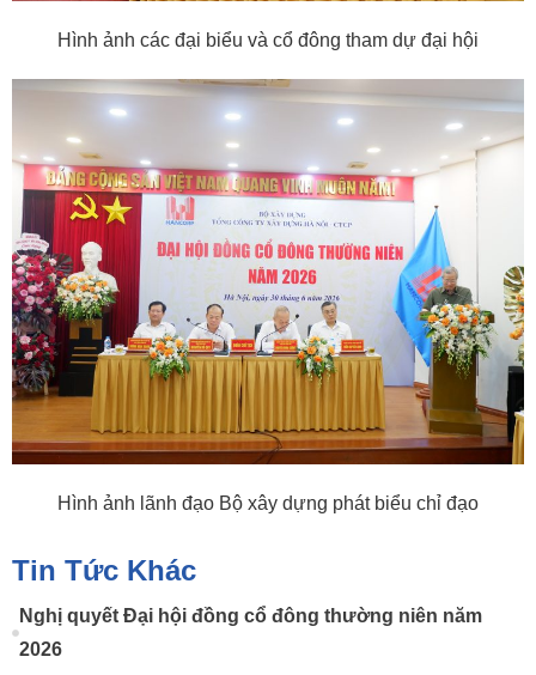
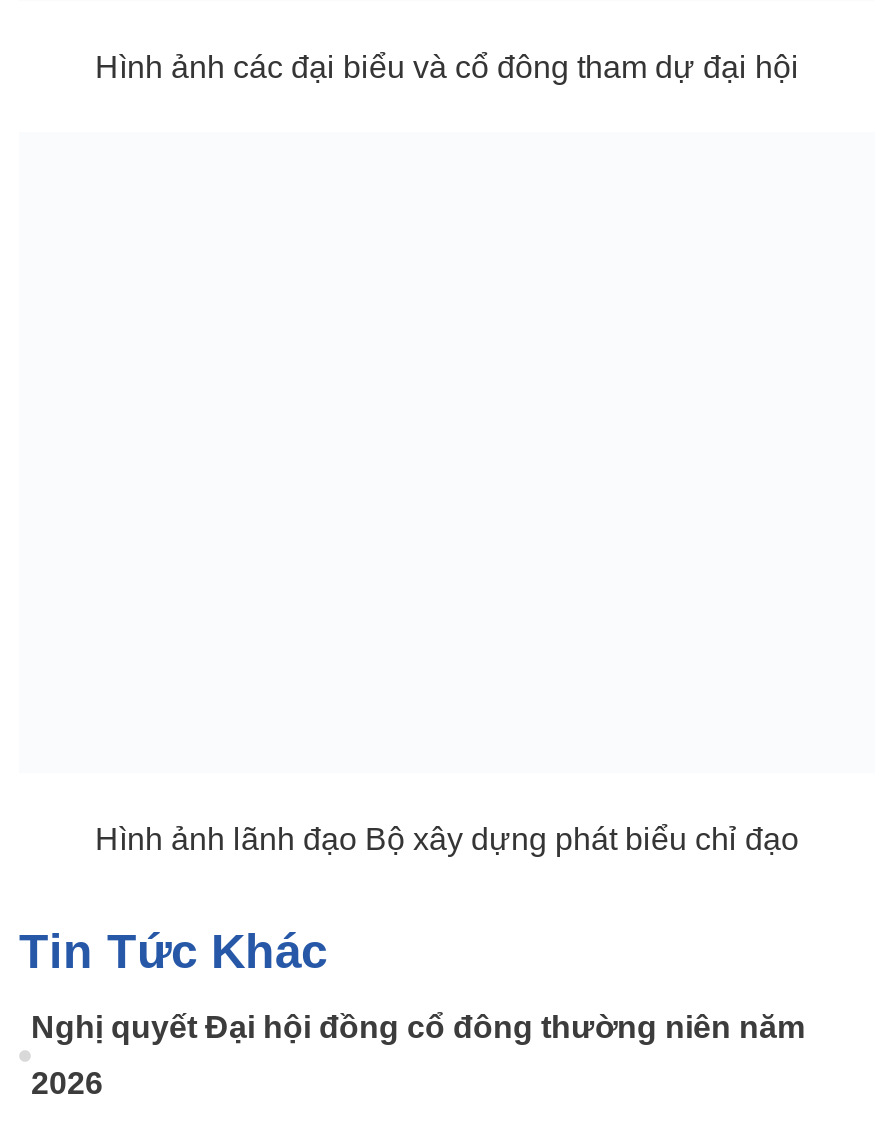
- [image]
